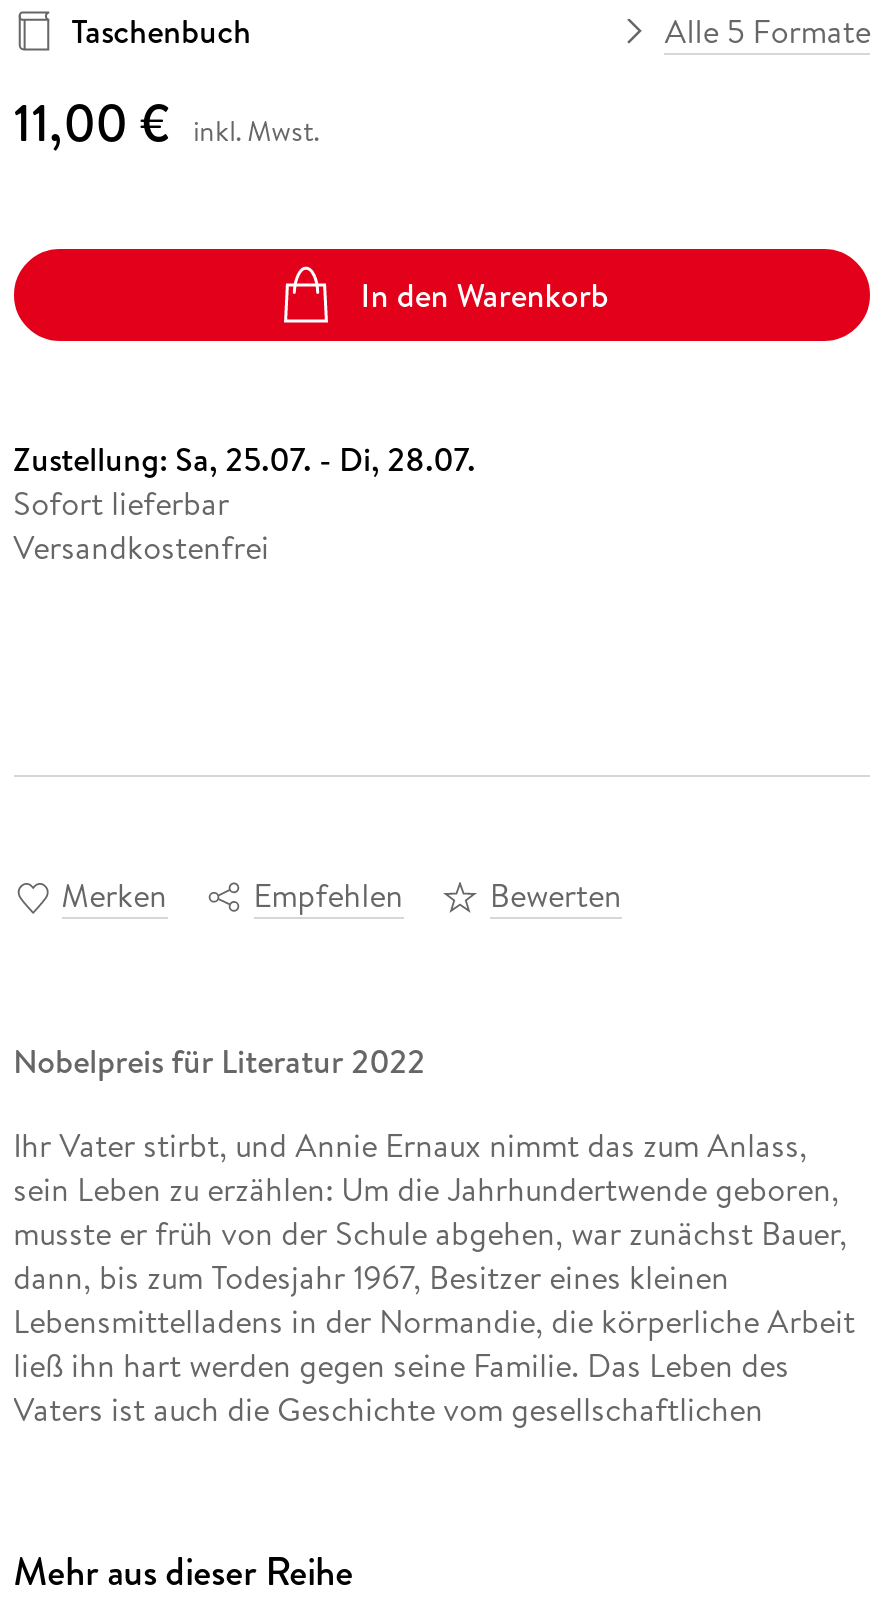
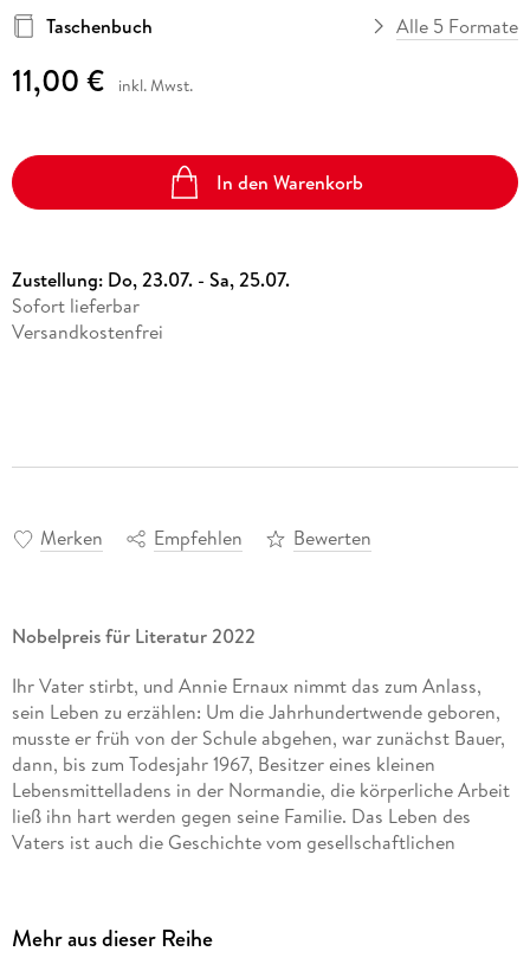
- Zustellung: Sa, 25.07. - Di, 28.07.
+ Zustellung: Do, 23.07. - Sa, 25.07.
